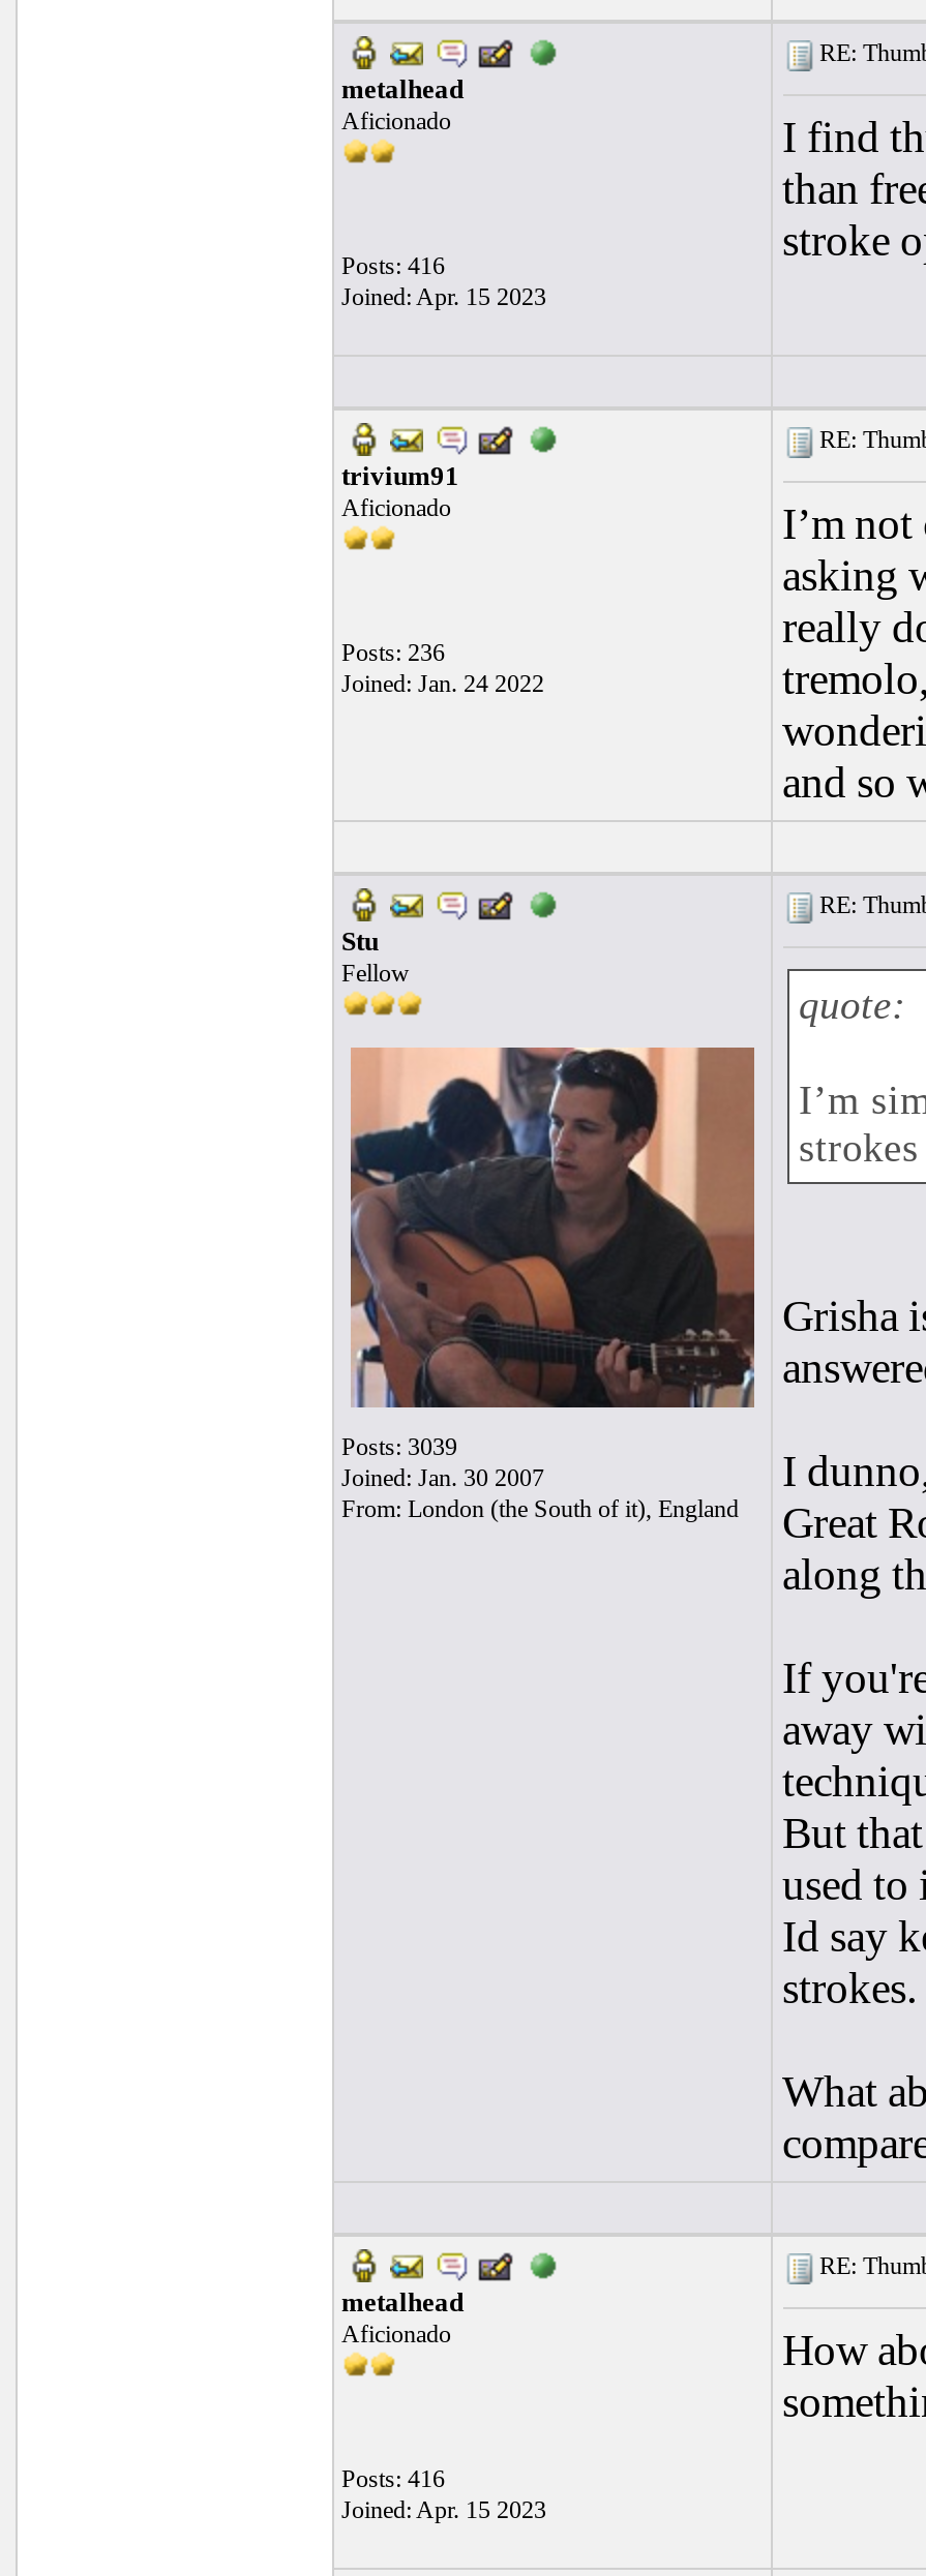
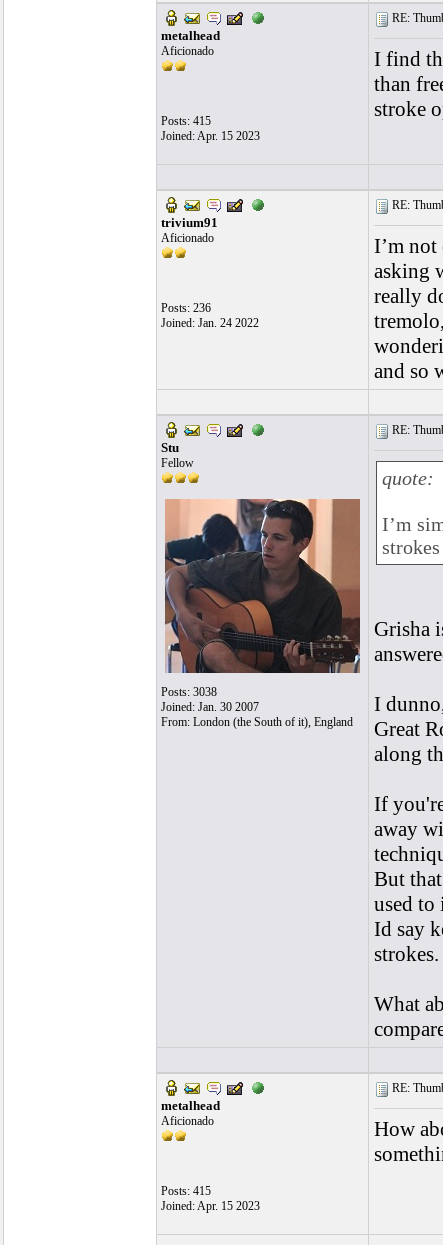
- Posts: 416
+ Posts: 415

- Posts: 3039
+ Posts: 3038

- Posts: 416
+ Posts: 415
